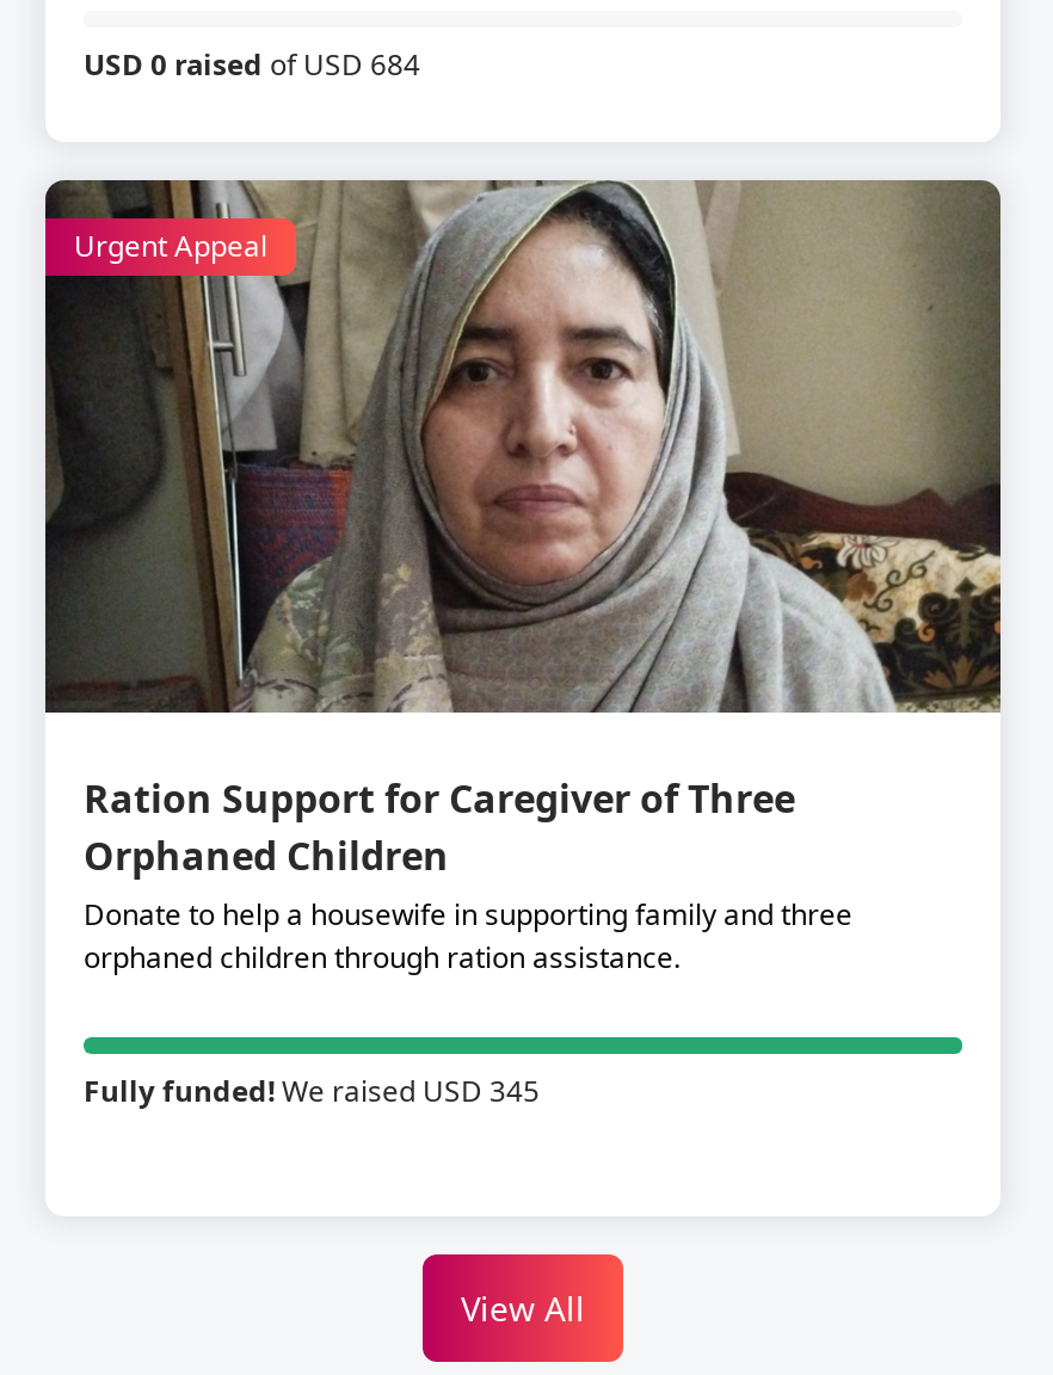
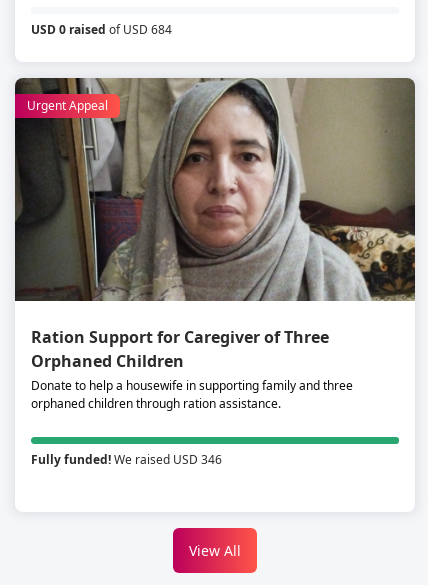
- Fully funded! We raised USD 345
+ Fully funded! We raised USD 346
